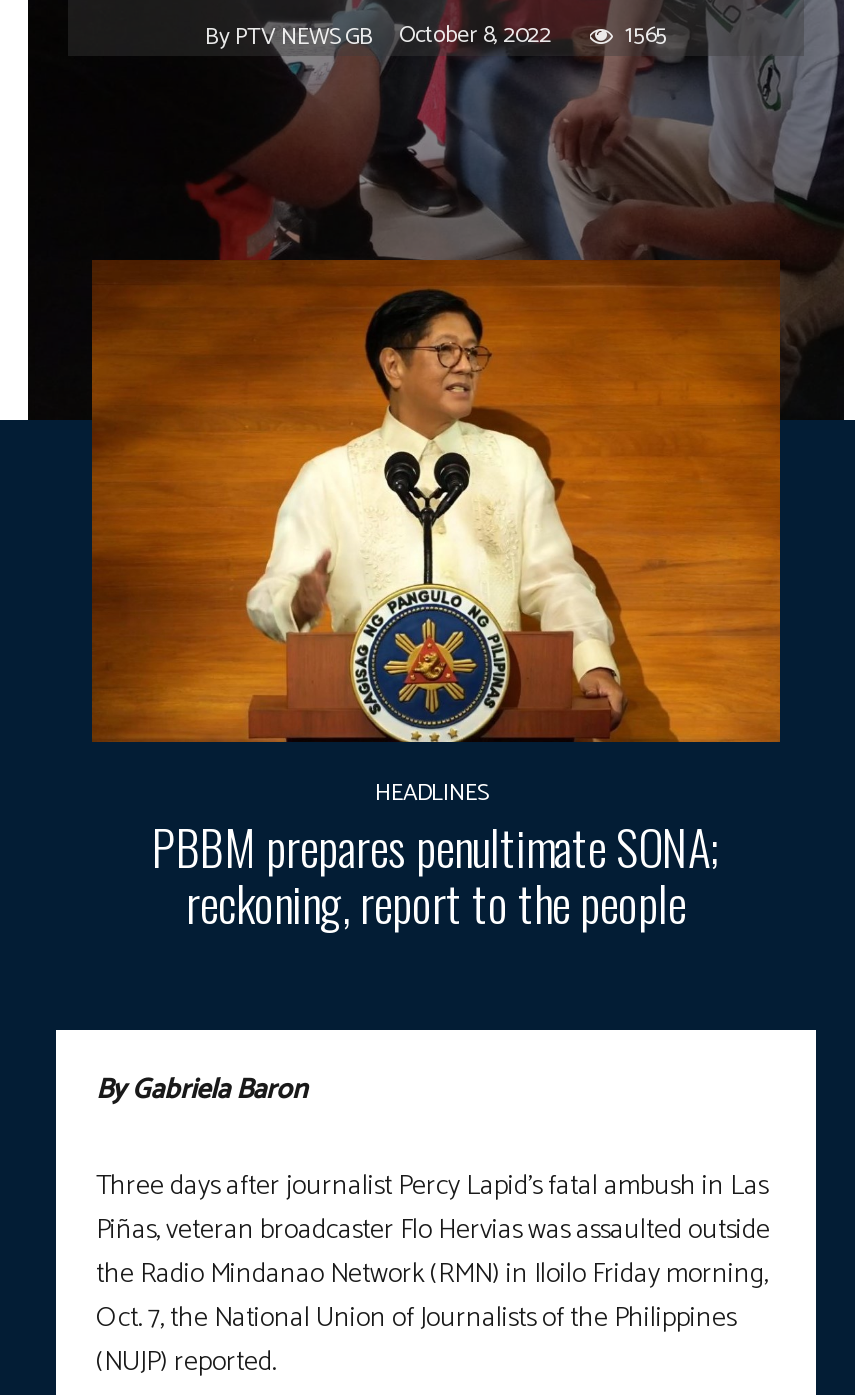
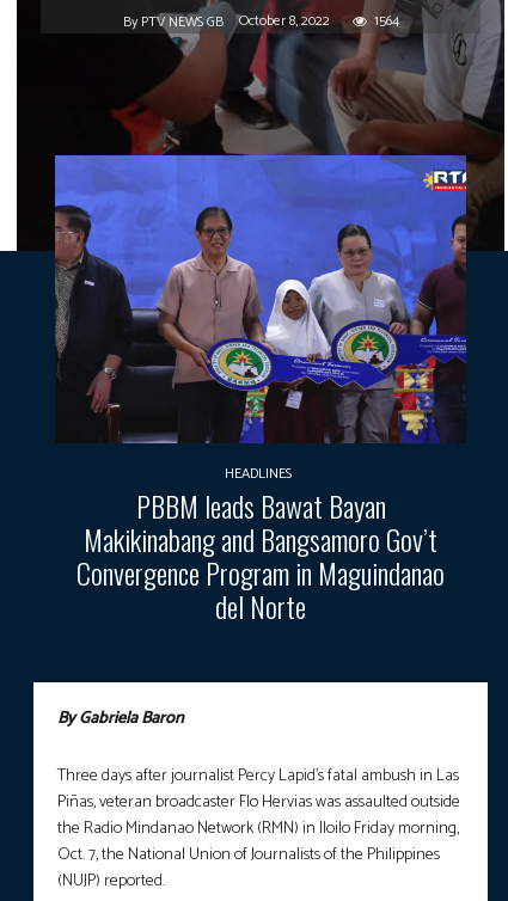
- By PTV NEWS GB October 8, 2022 1565
+ By PTV NEWS GB October 8, 2022 1564

- [image]
- PBBM prepares penultimate SONA;
- reckoning, report to the people
+ [image]
+ PBBM leads Bawat Bayan
+ Makikinabang and Bangsamoro Gov’t
+ Convergence Program in Maguindanao
+ del Norte
